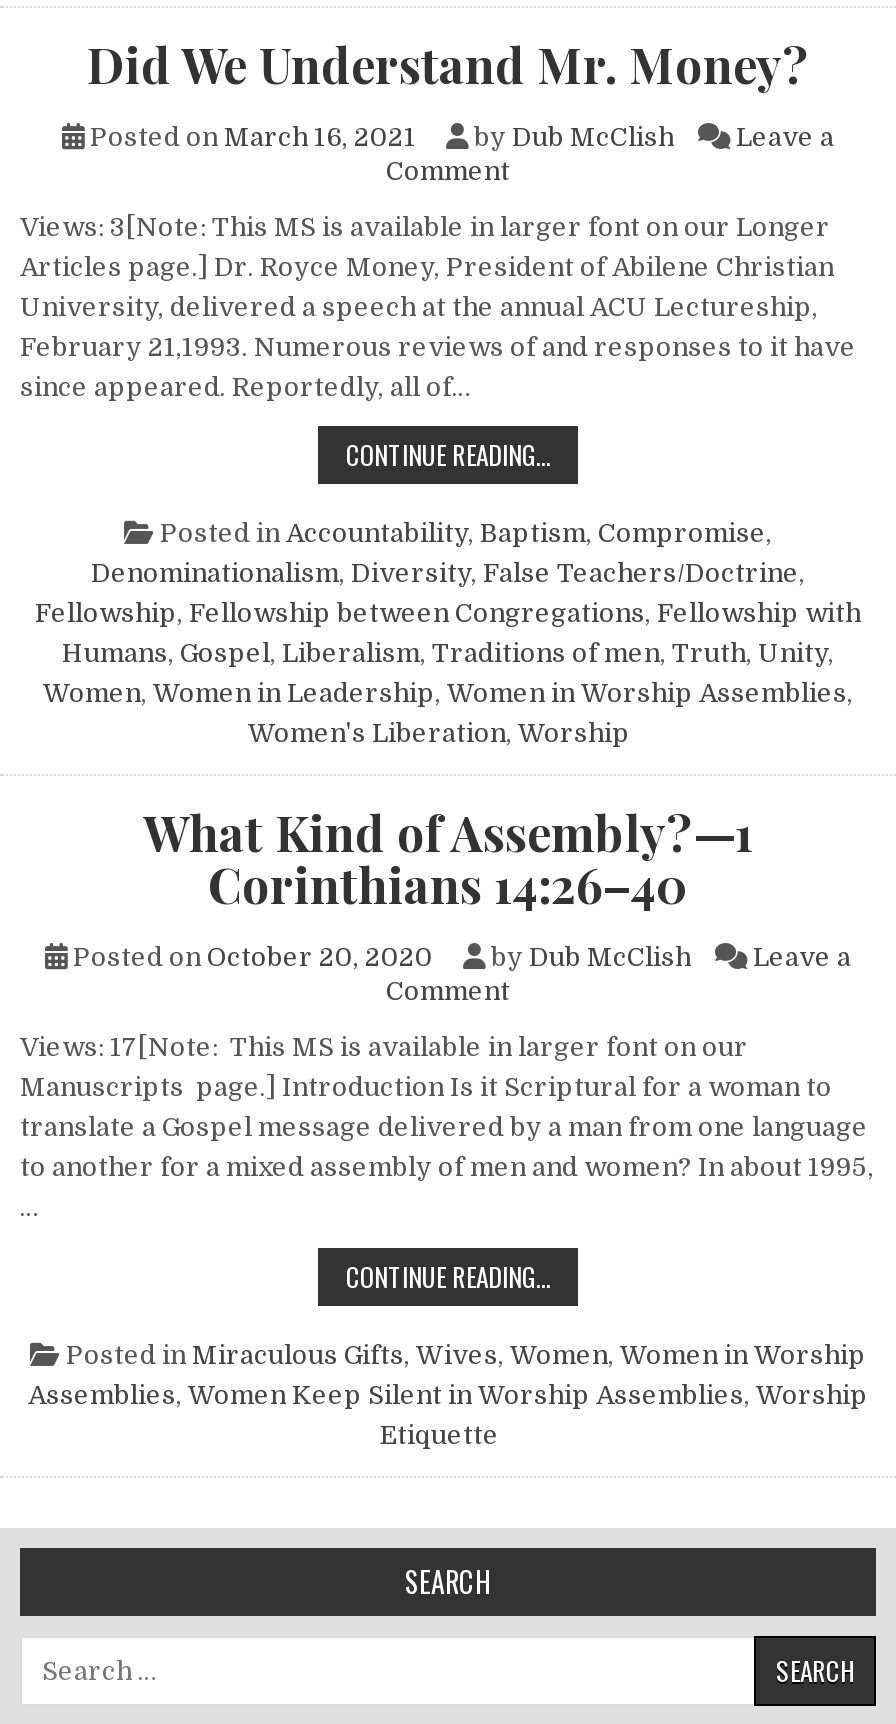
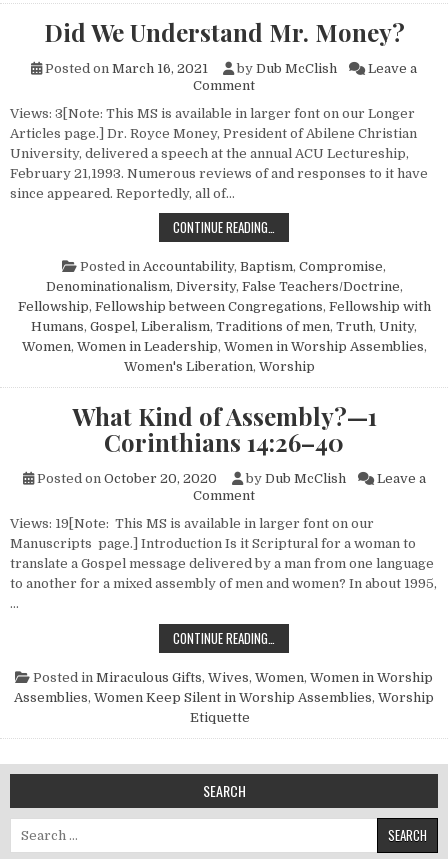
- Views: 17[Note: This MS is available in larger font on our
+ Views: 19[Note: This MS is available in larger font on our
